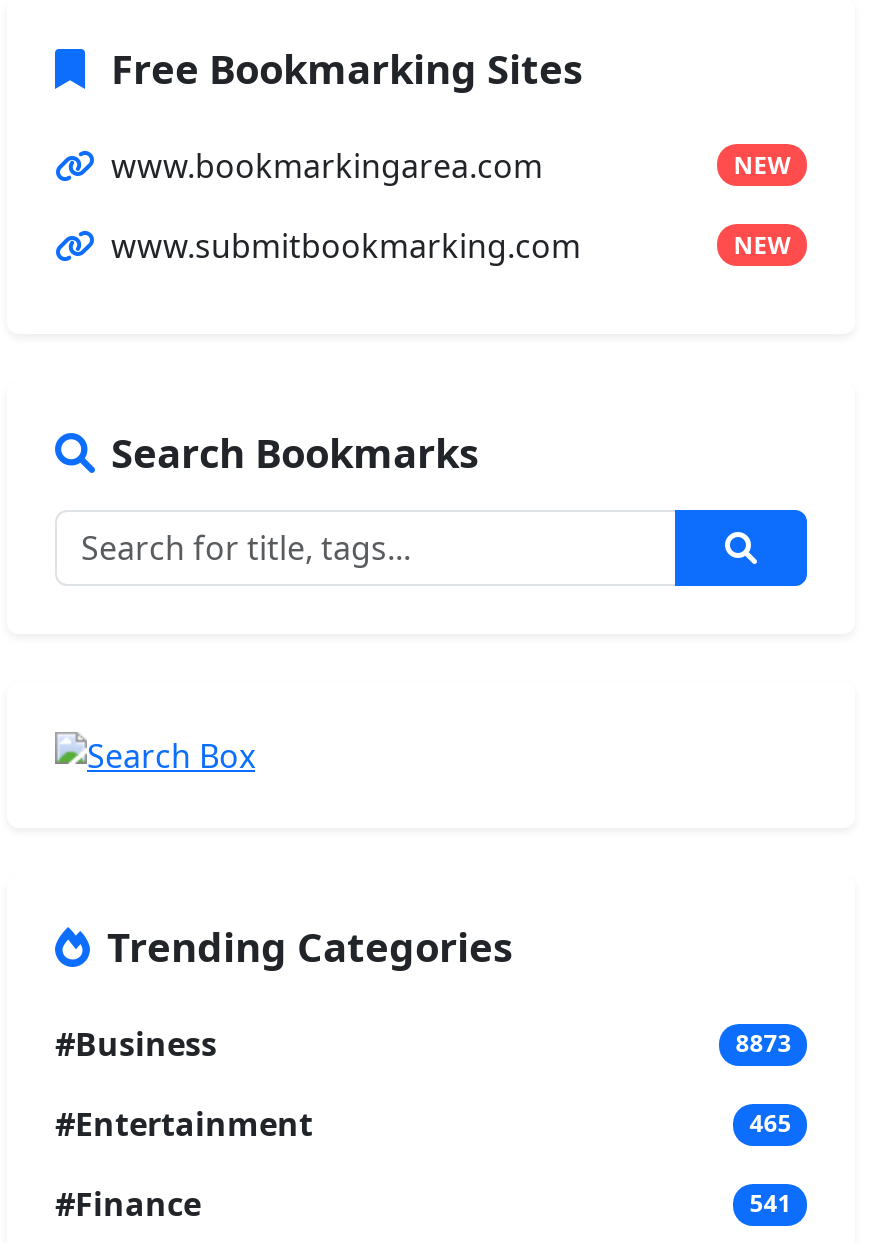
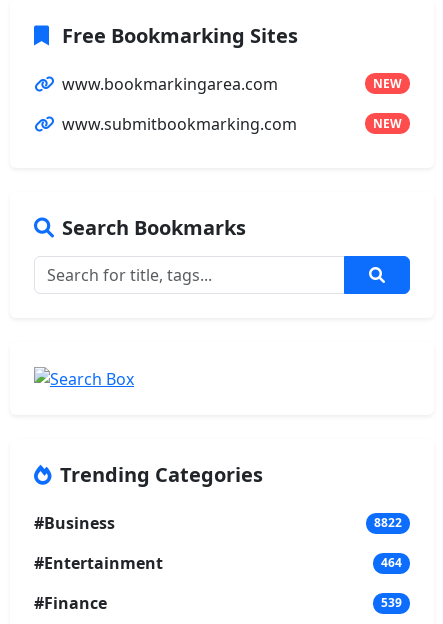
- 8873
+ 8822

- 465
+ 464

- 541
+ 539
